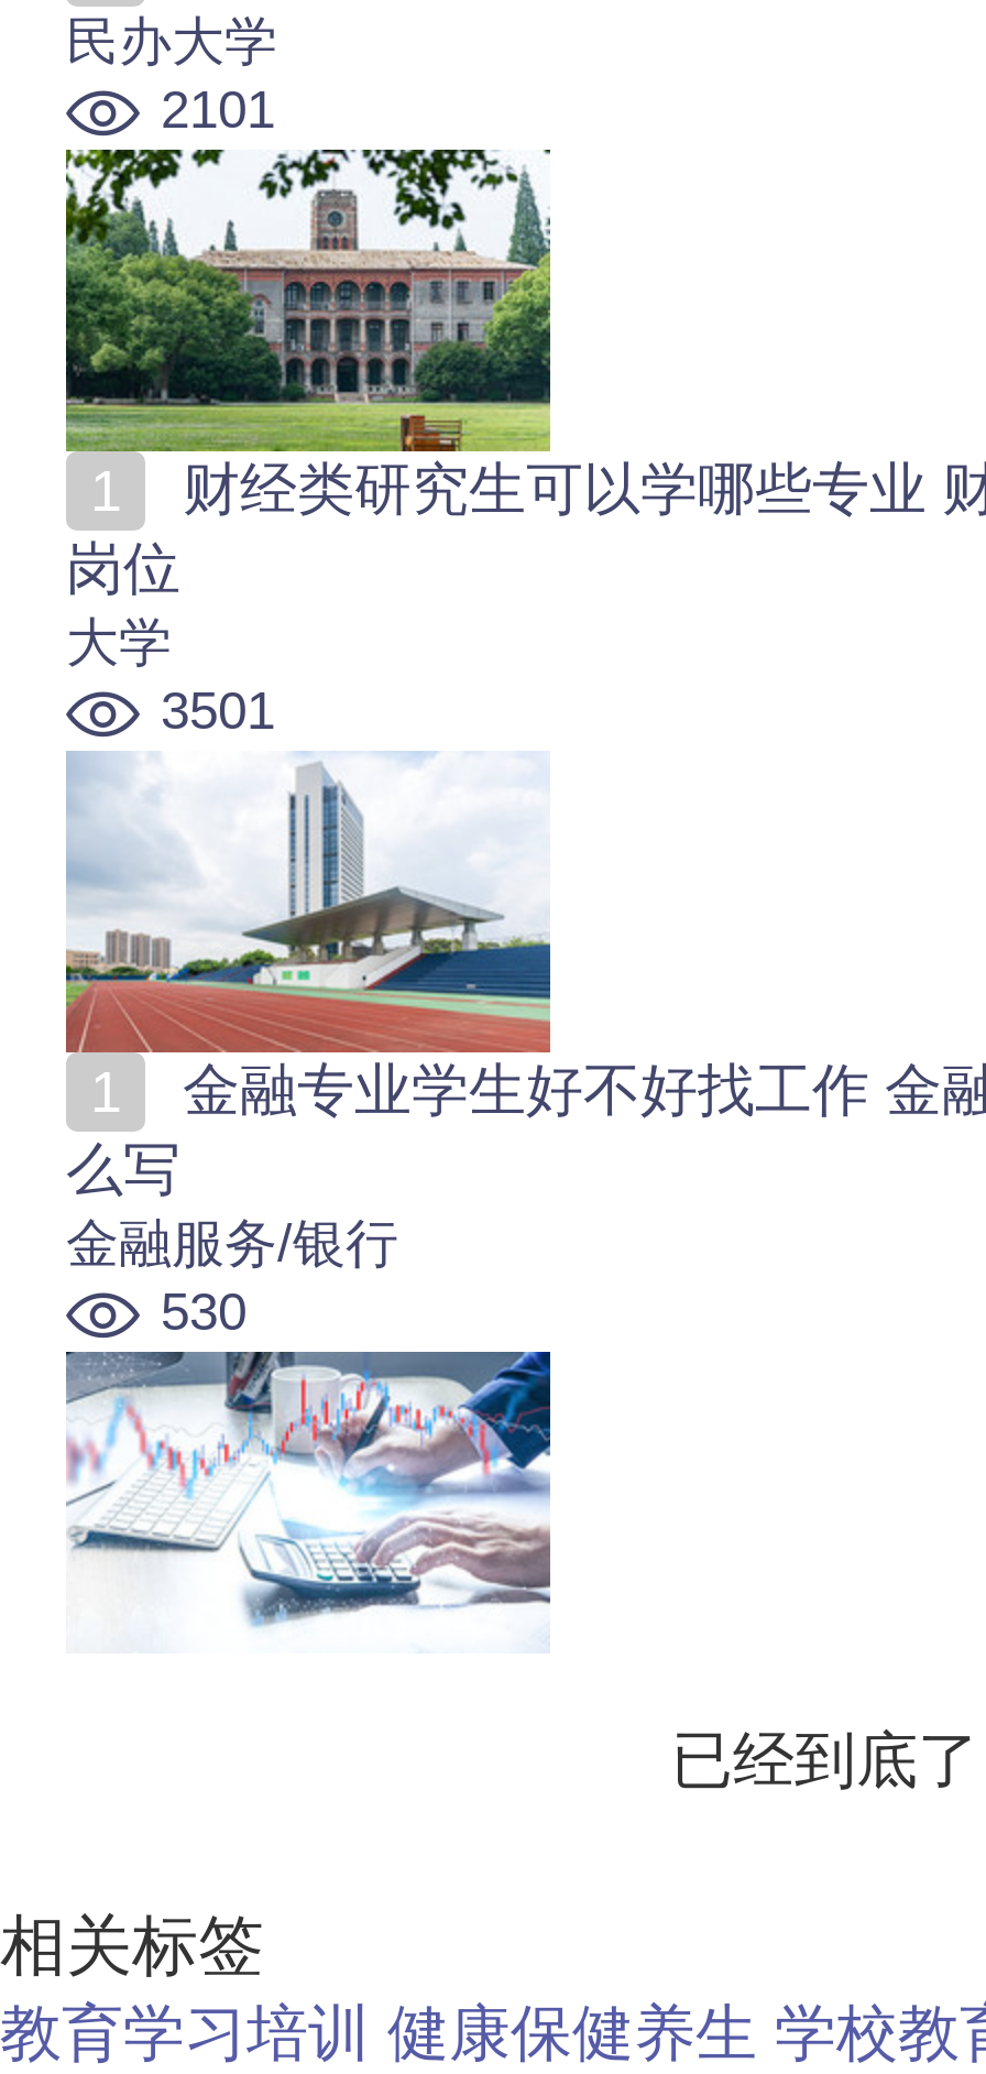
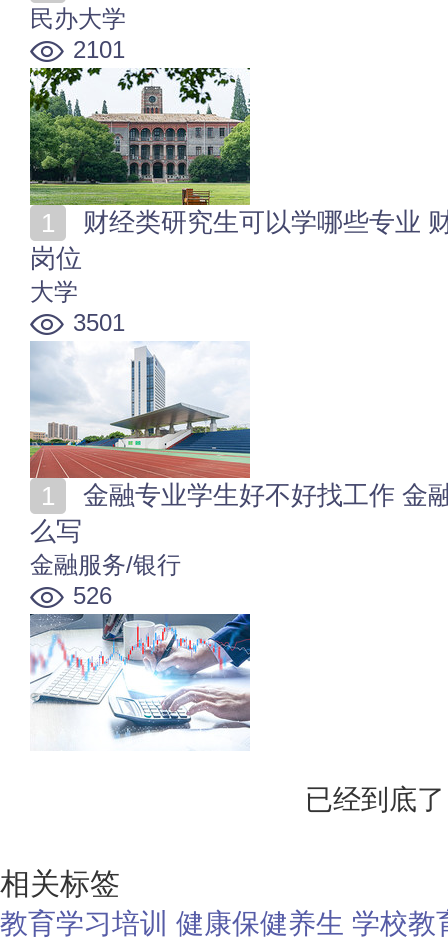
- 530
+ 526
